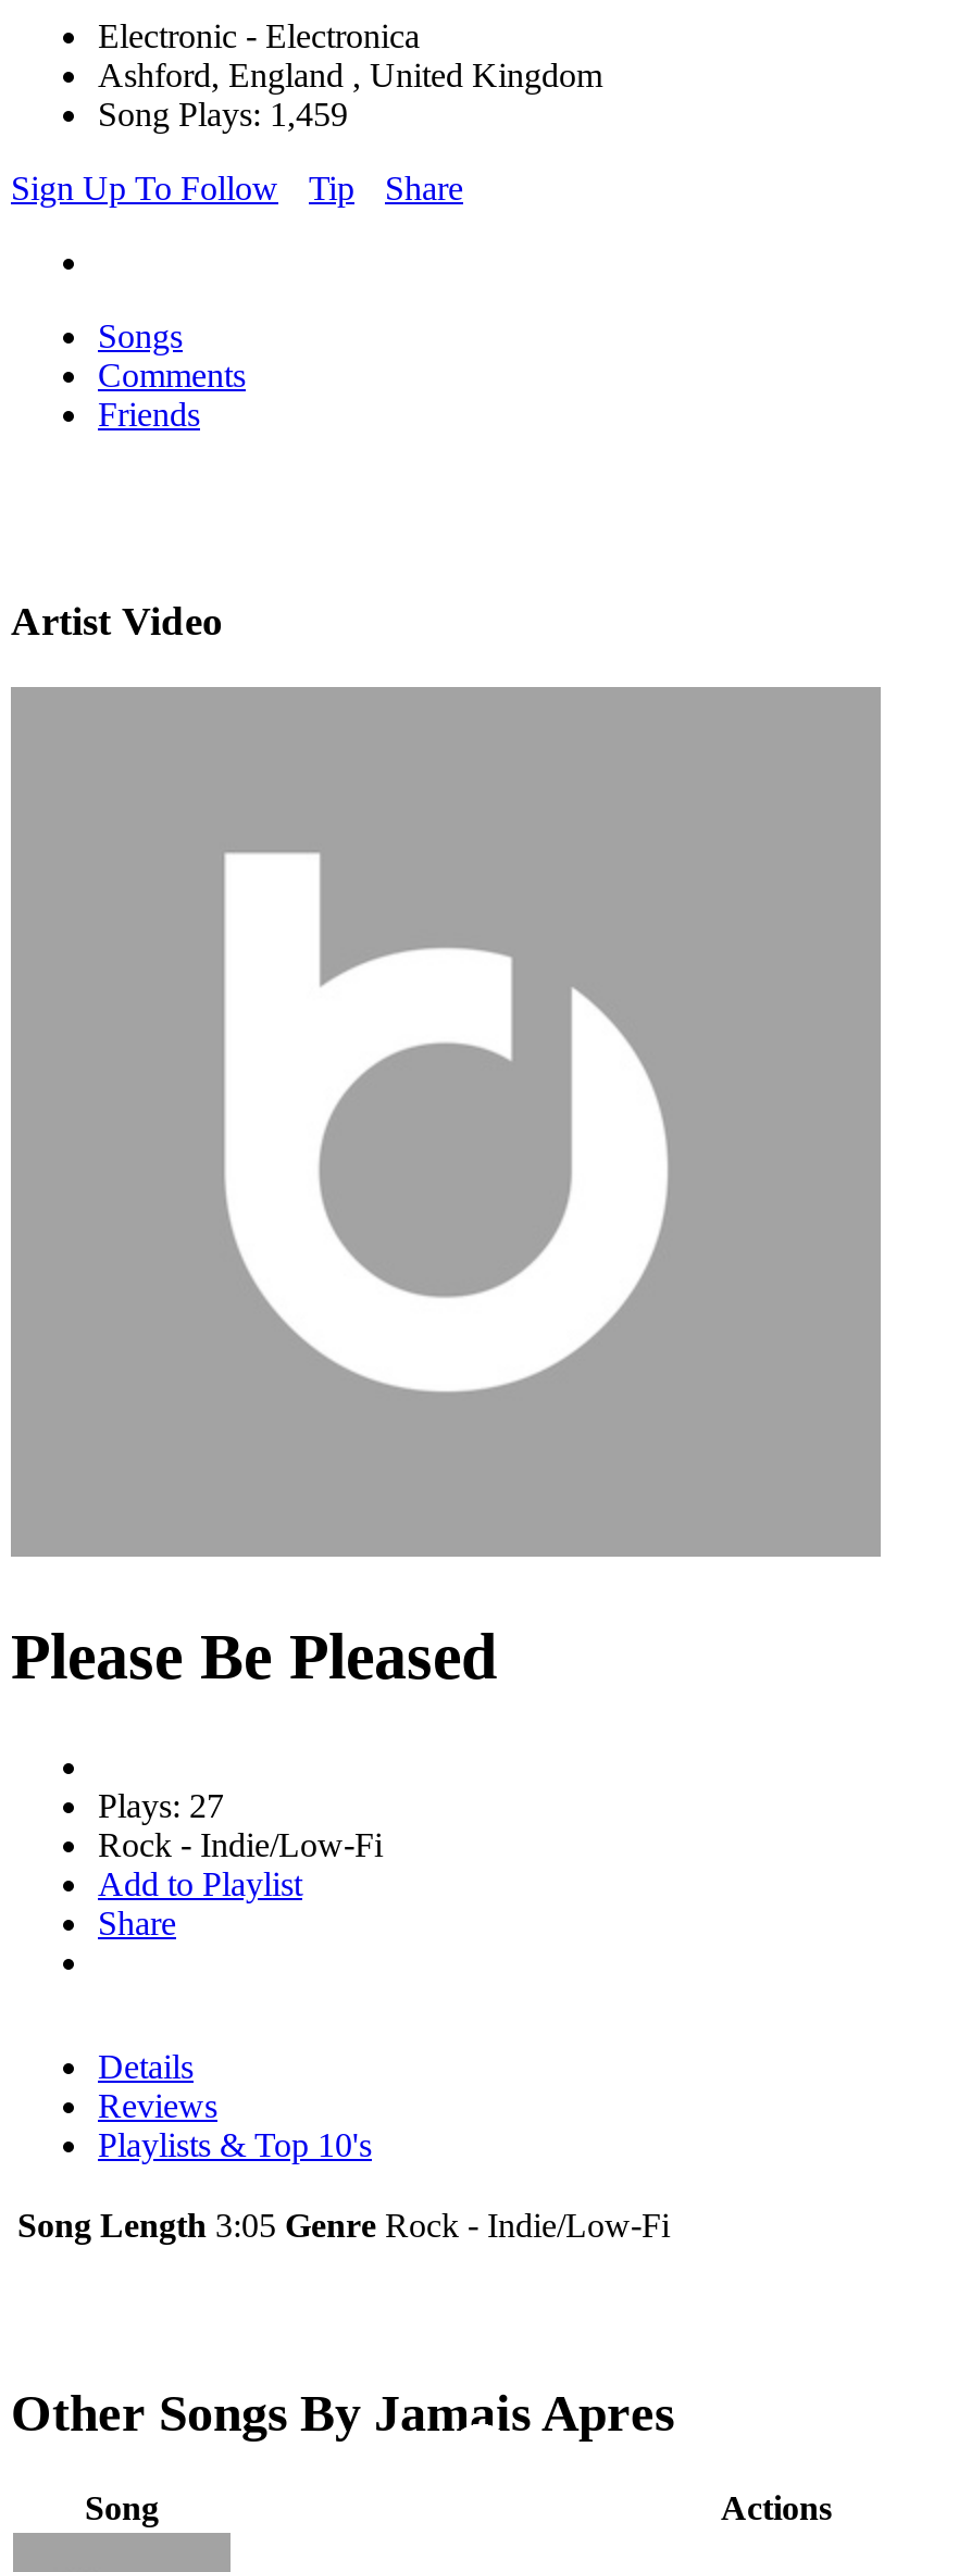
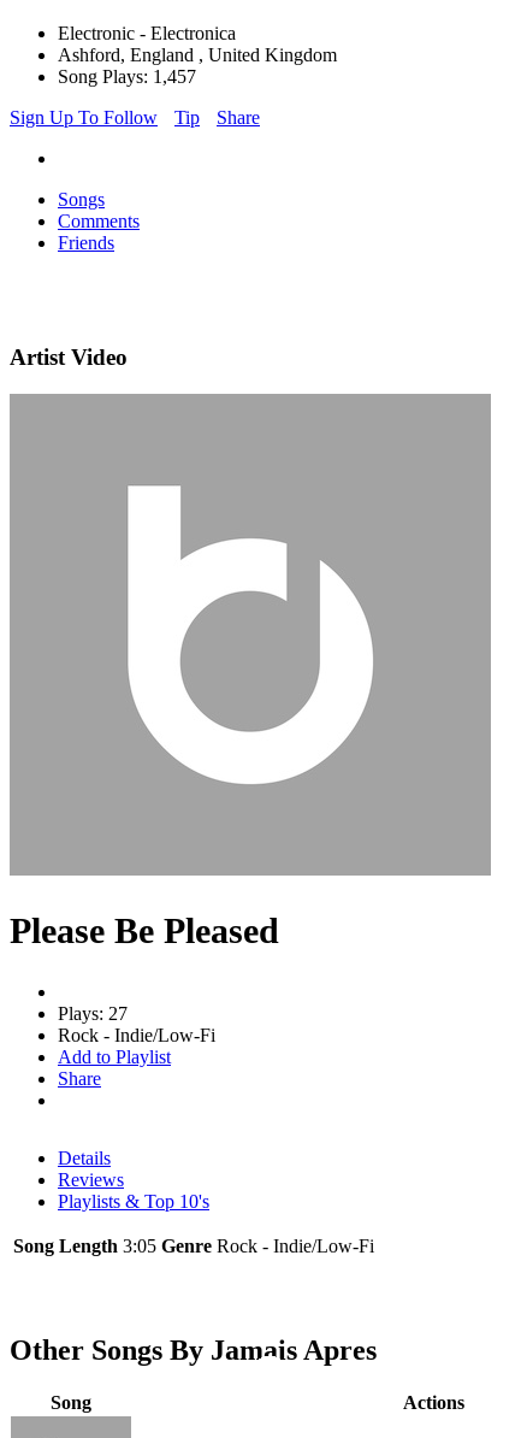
- Song Plays: 1,459
+ Song Plays: 1,457
